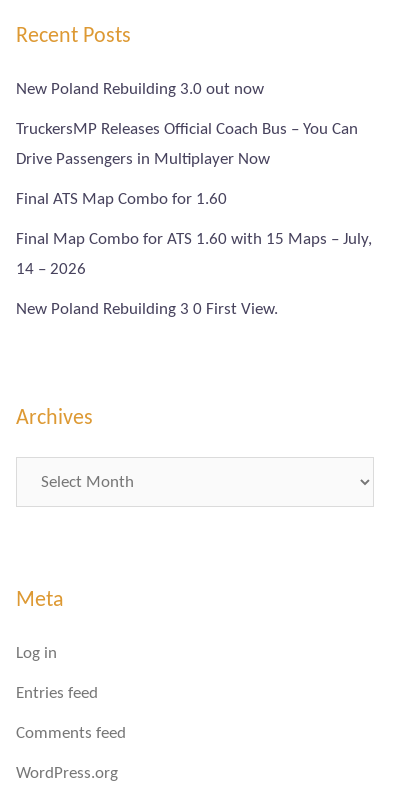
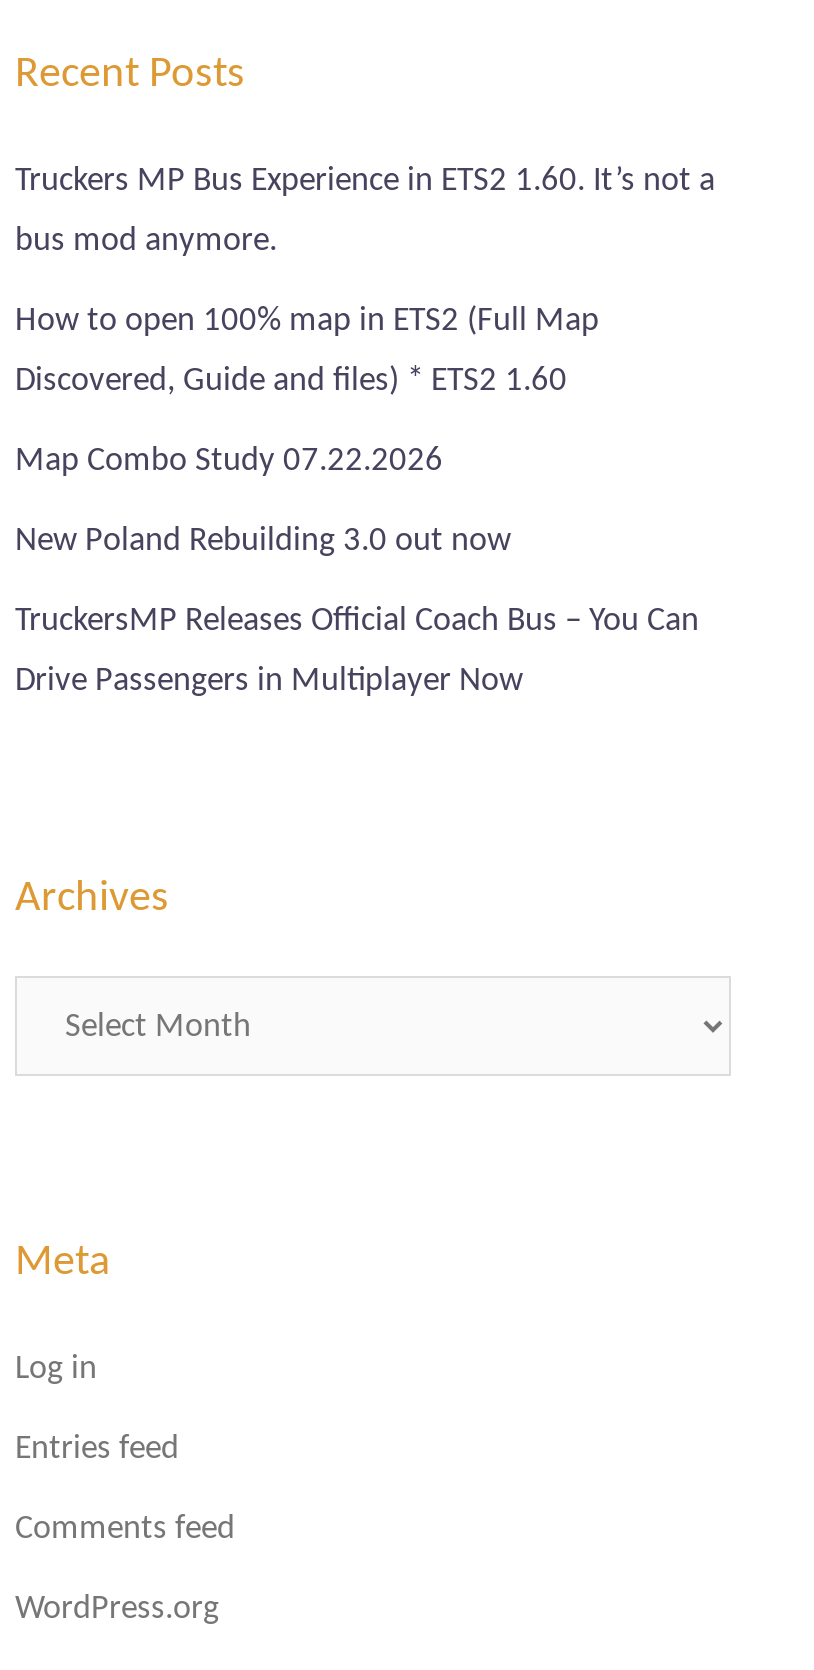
+ Truckers MP Bus Experience in ETS2 1.60. It’s not a
+ bus mod anymore.
+ How to open 100% map in ETS2 (Full Map
+ Discovered, Guide and files) * ETS2 1.60
+ Map Combo Study 07.22.2026

moved down: New Poland Rebuilding 3.0 out now | TruckersMP Releases Official Coach Bus – You Can | Drive Passengers in Multiplayer Now

- Final ATS Map Combo for 1.60
- Final Map Combo for ATS 1.60 with 15 Maps – July,
- 14 – 2026
- New Poland Rebuilding 3 0 First View.
